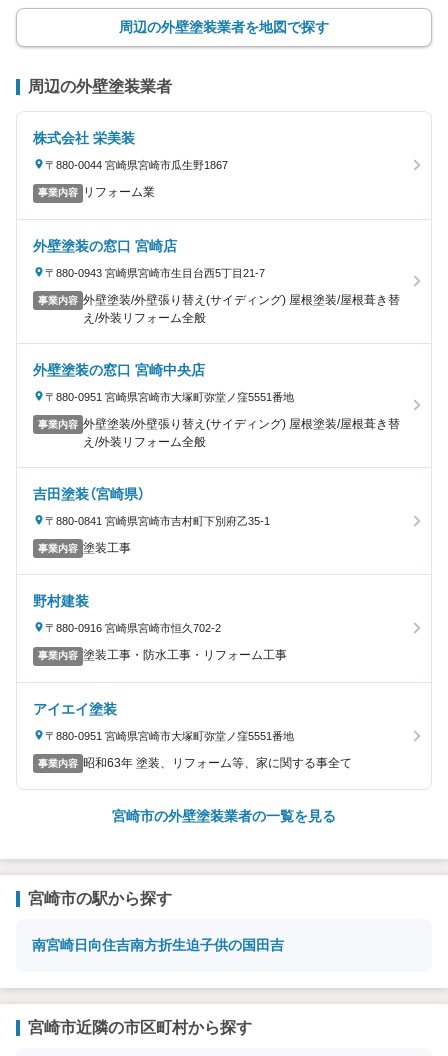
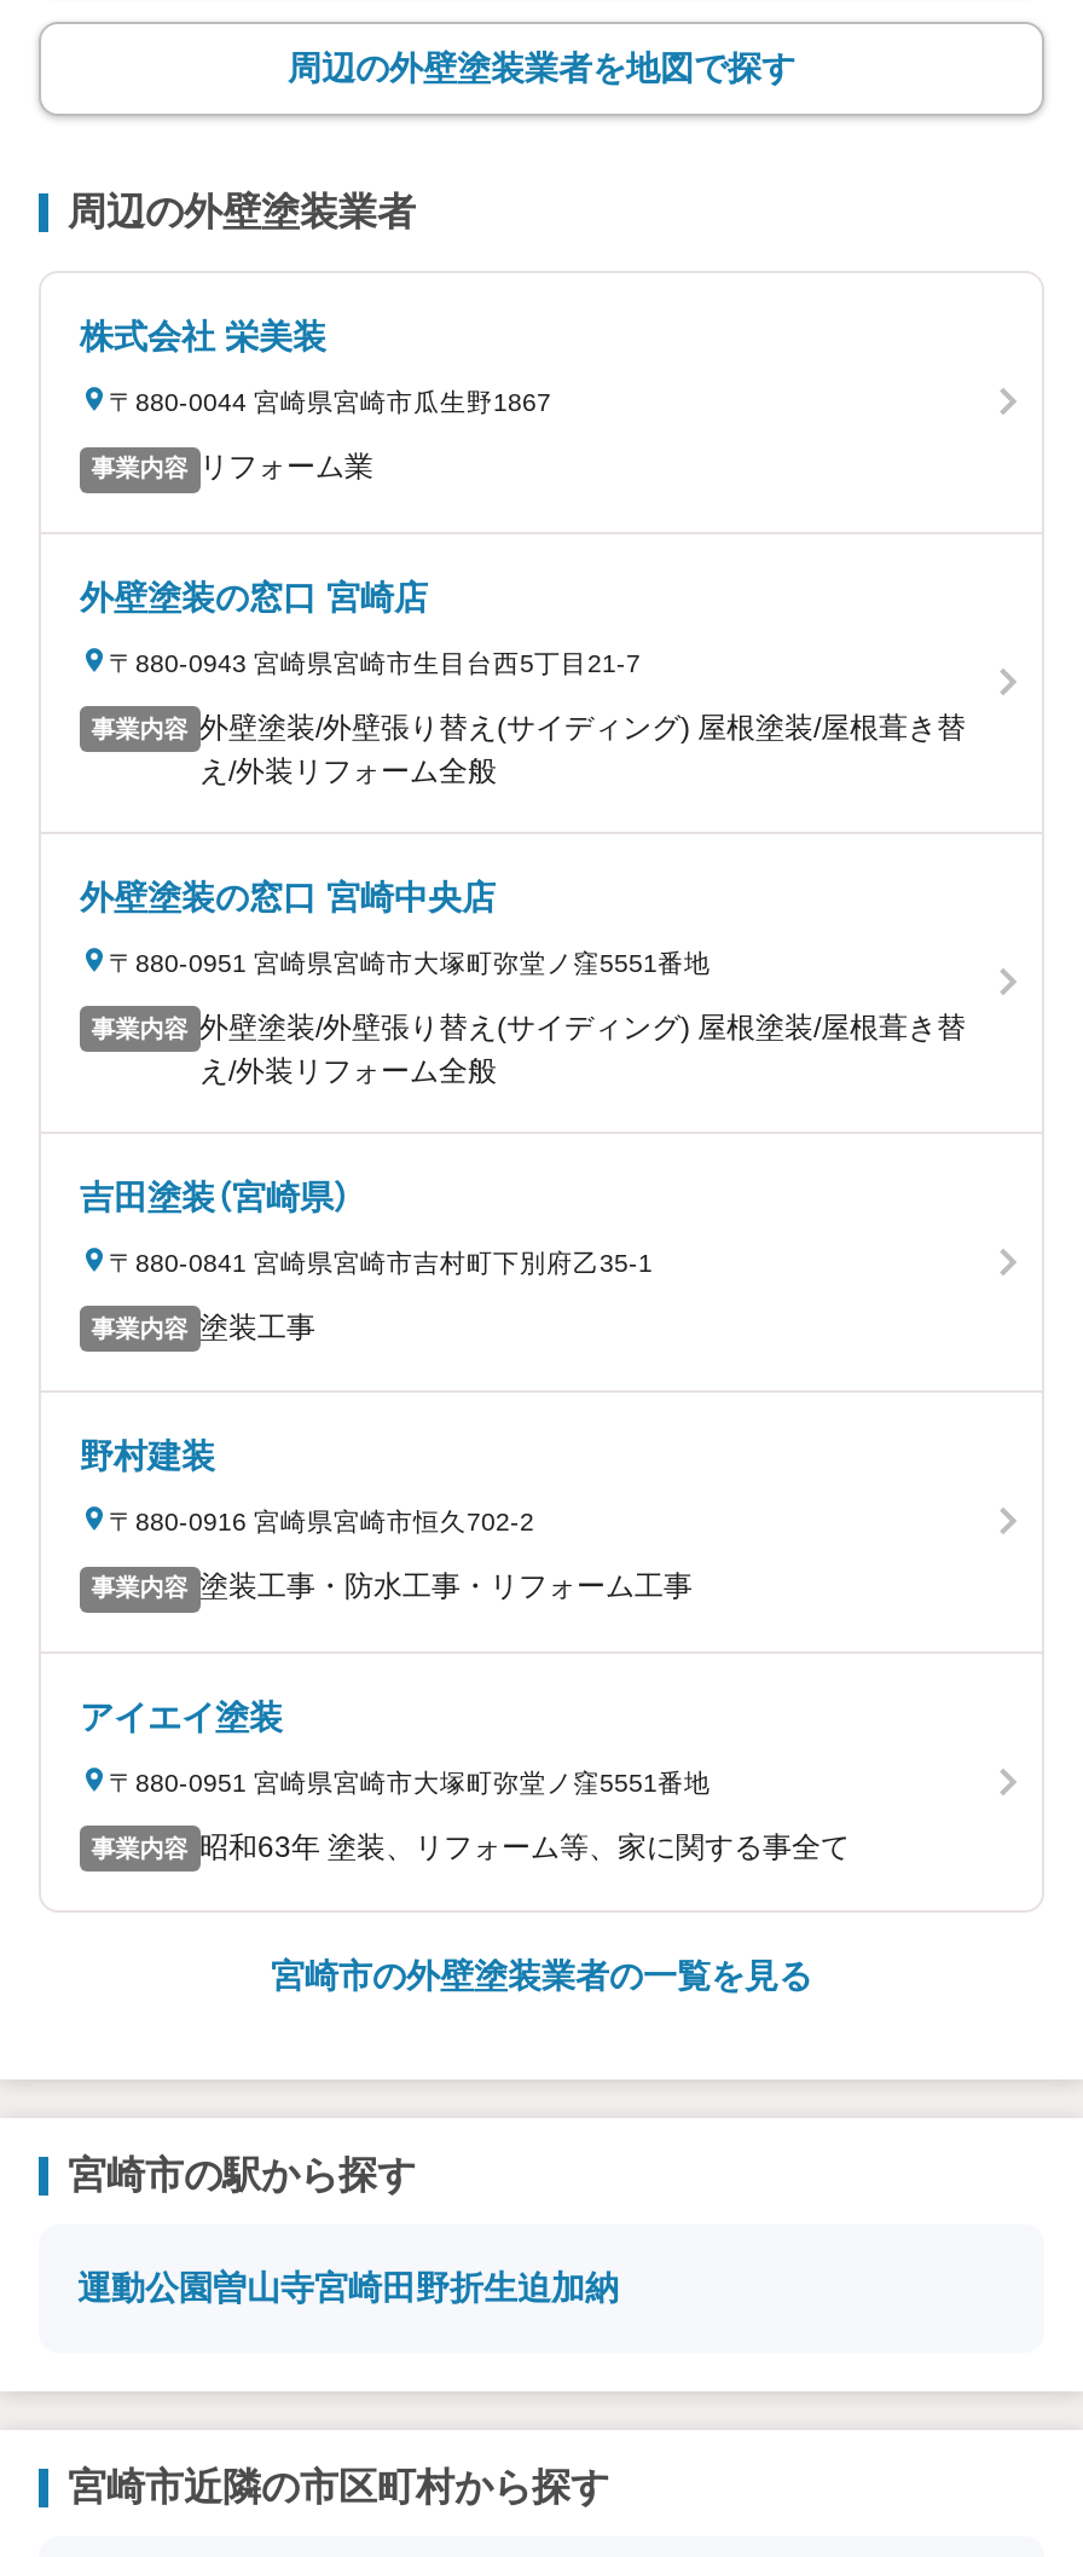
- 南宮崎日向住吉南方折生迫子供の国田吉
+ 運動公園曽山寺宮崎田野折生迫加納
